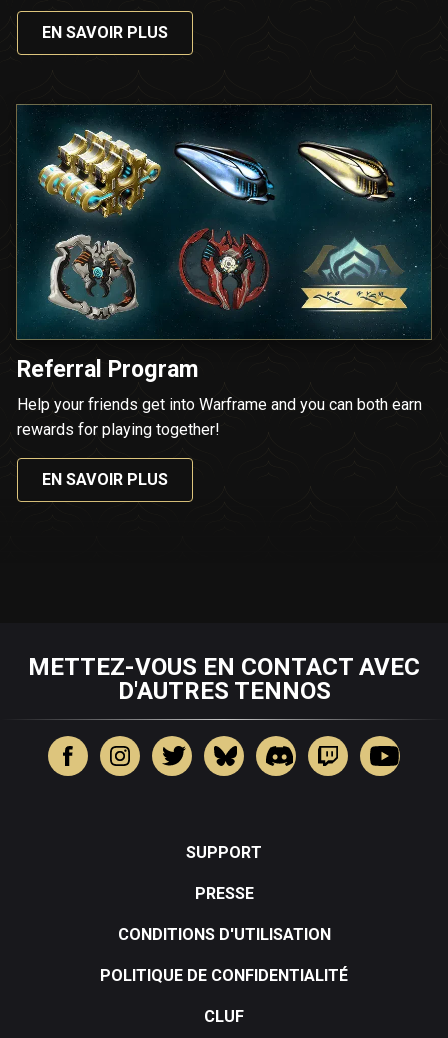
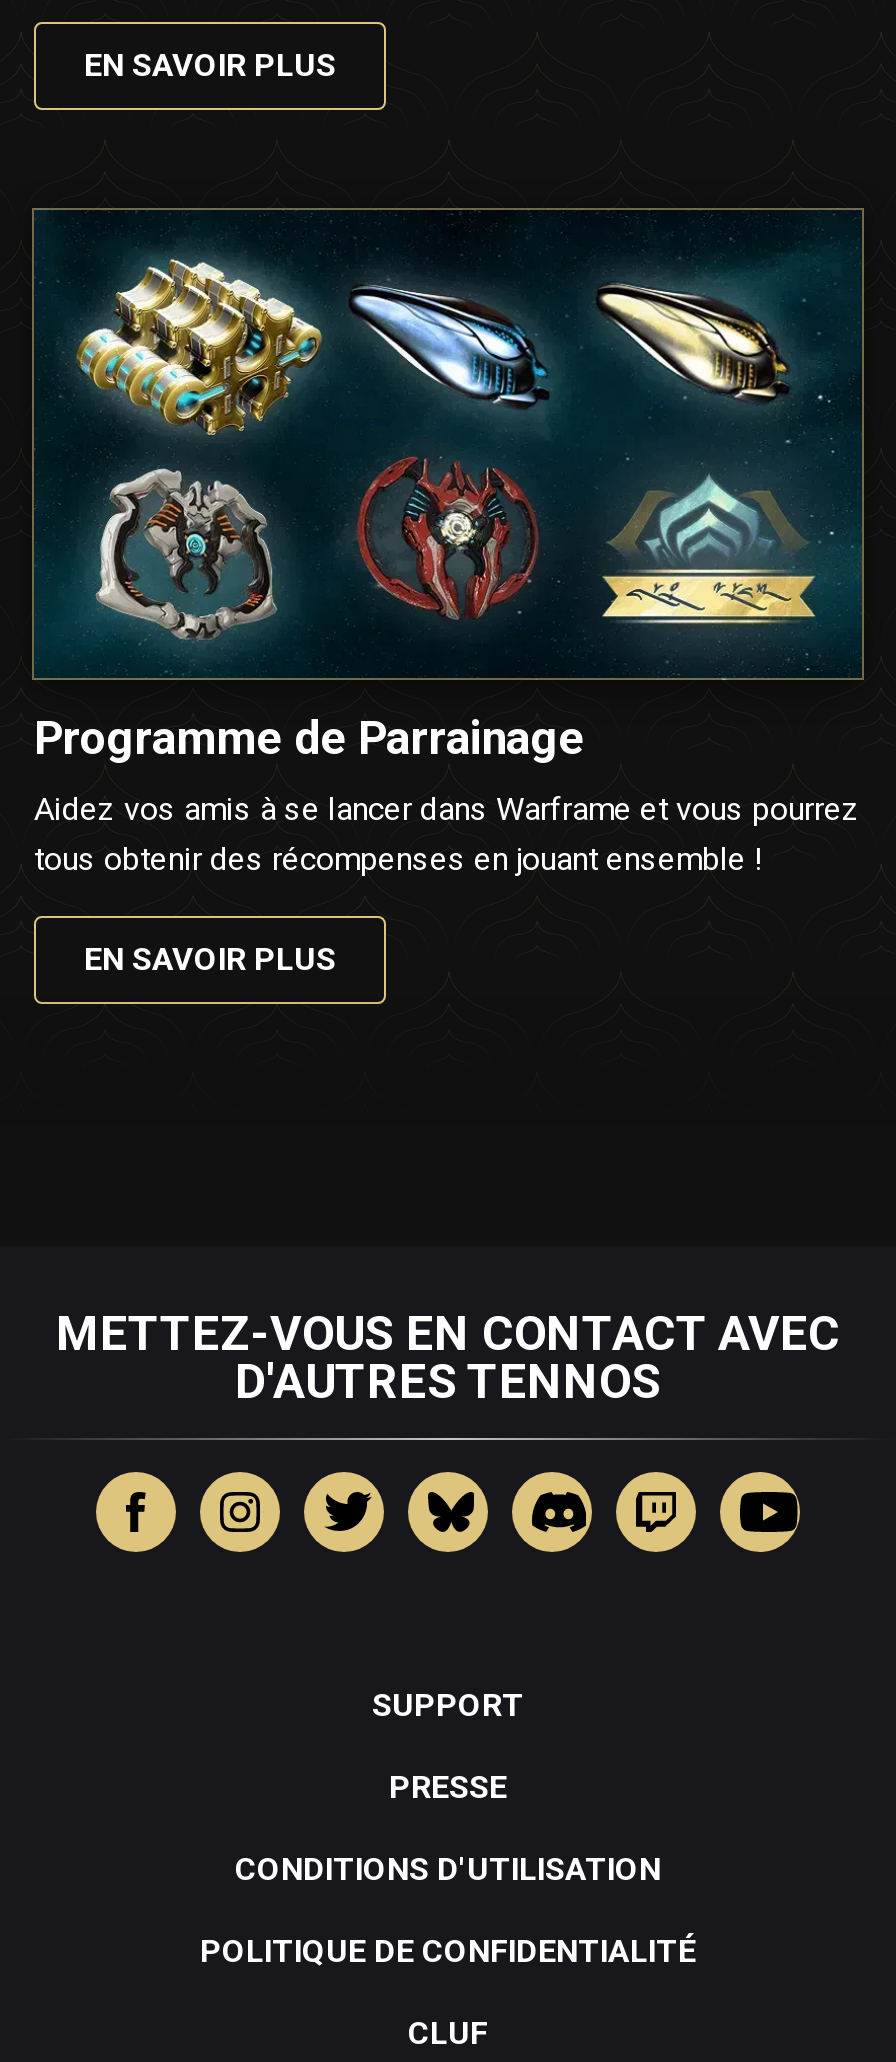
- Referral Program
- Help your friends get into Warframe and you can both earn
- rewards for playing together!
+ Programme de Parrainage
+ Aidez vos amis à se lancer dans Warframe et vous pourrez
+ tous obtenir des récompenses en jouant ensemble !
